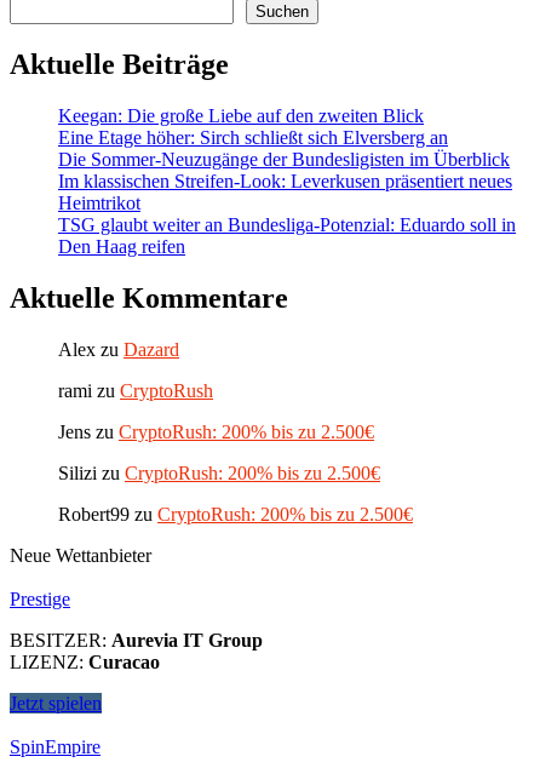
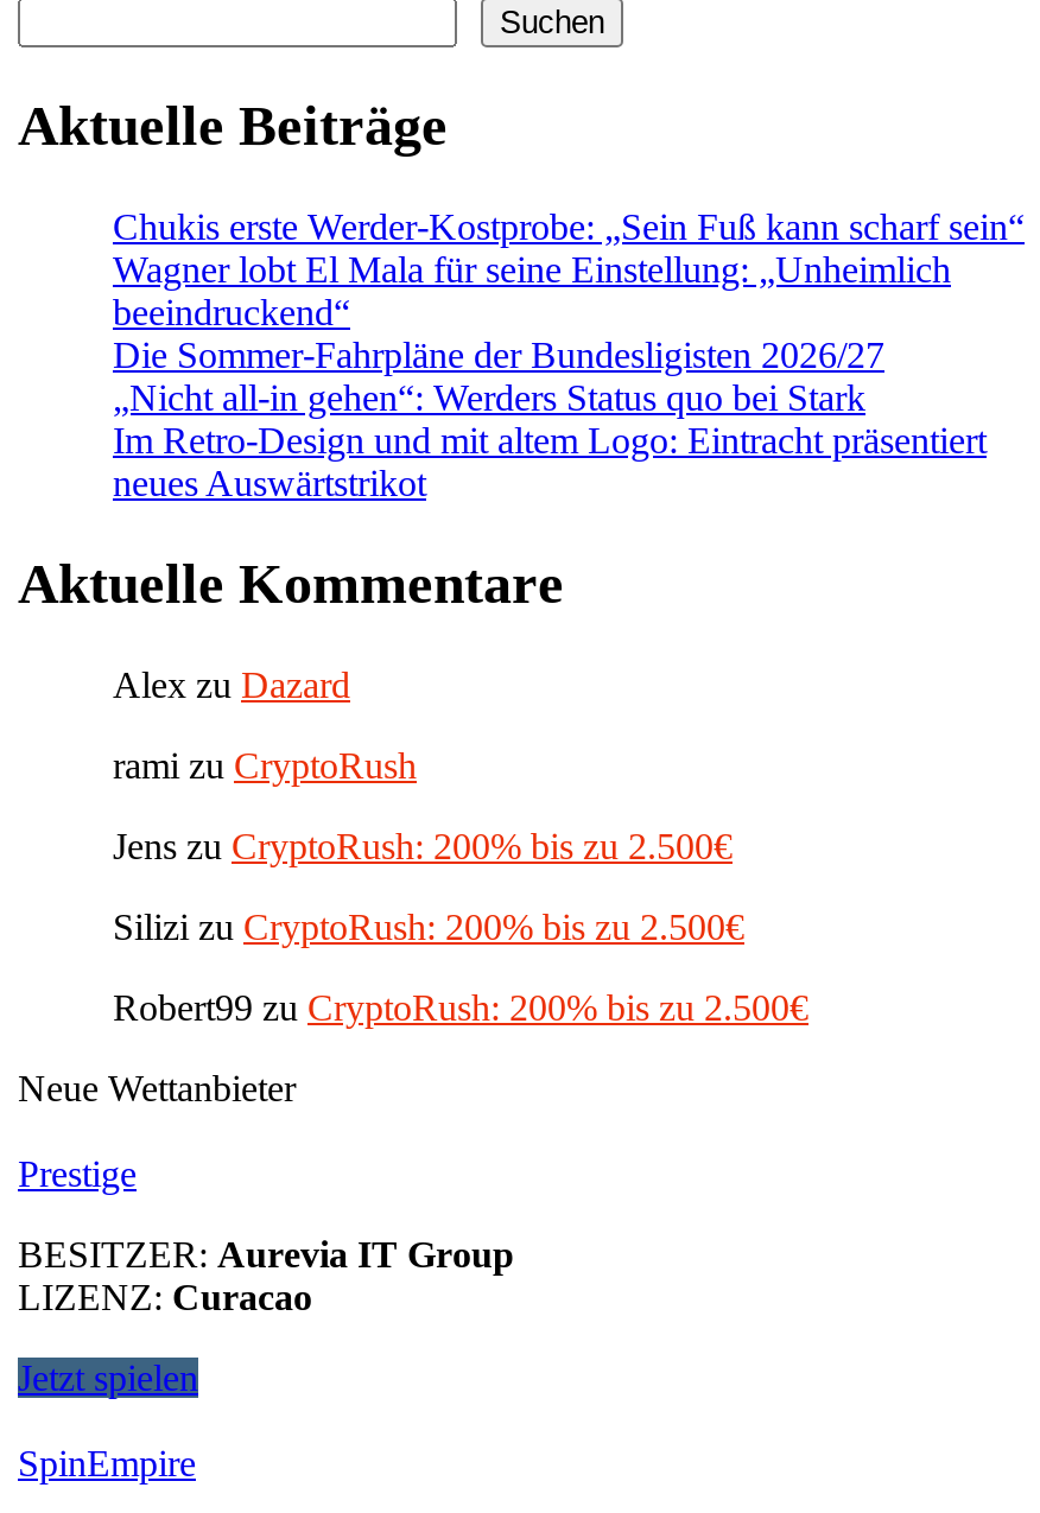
- Keegan: Die große Liebe auf den zweiten Blick
- Eine Etage höher: Sirch schließt sich Elversberg an
- Die Sommer-Neuzugänge der Bundesligisten im Überblick
- Im klassischen Streifen-Look: Leverkusen präsentiert neues
- Heimtrikot
- TSG glaubt weiter an Bundesliga-Potenzial: Eduardo soll in
- Den Haag reifen
+ Chukis erste Werder-Kostprobe: „Sein Fuß kann scharf sein“
+ Wagner lobt El Mala für seine Einstellung: „Unheimlich
+ beeindruckend“
+ Die Sommer-Fahrpläne der Bundesligisten 2026/27
+ „Nicht all-in gehen“: Werders Status quo bei Stark
+ Im Retro-Design und mit altem Logo: Eintracht präsentiert
+ neues Auswärtstrikot
